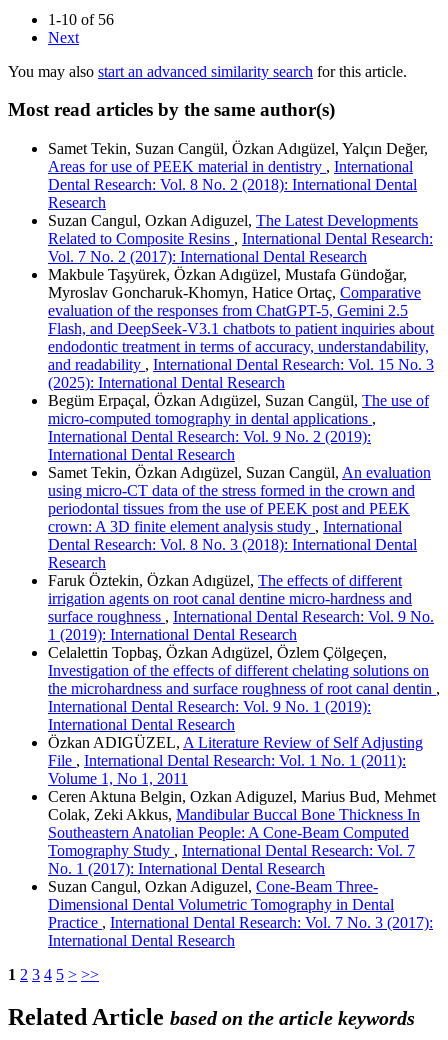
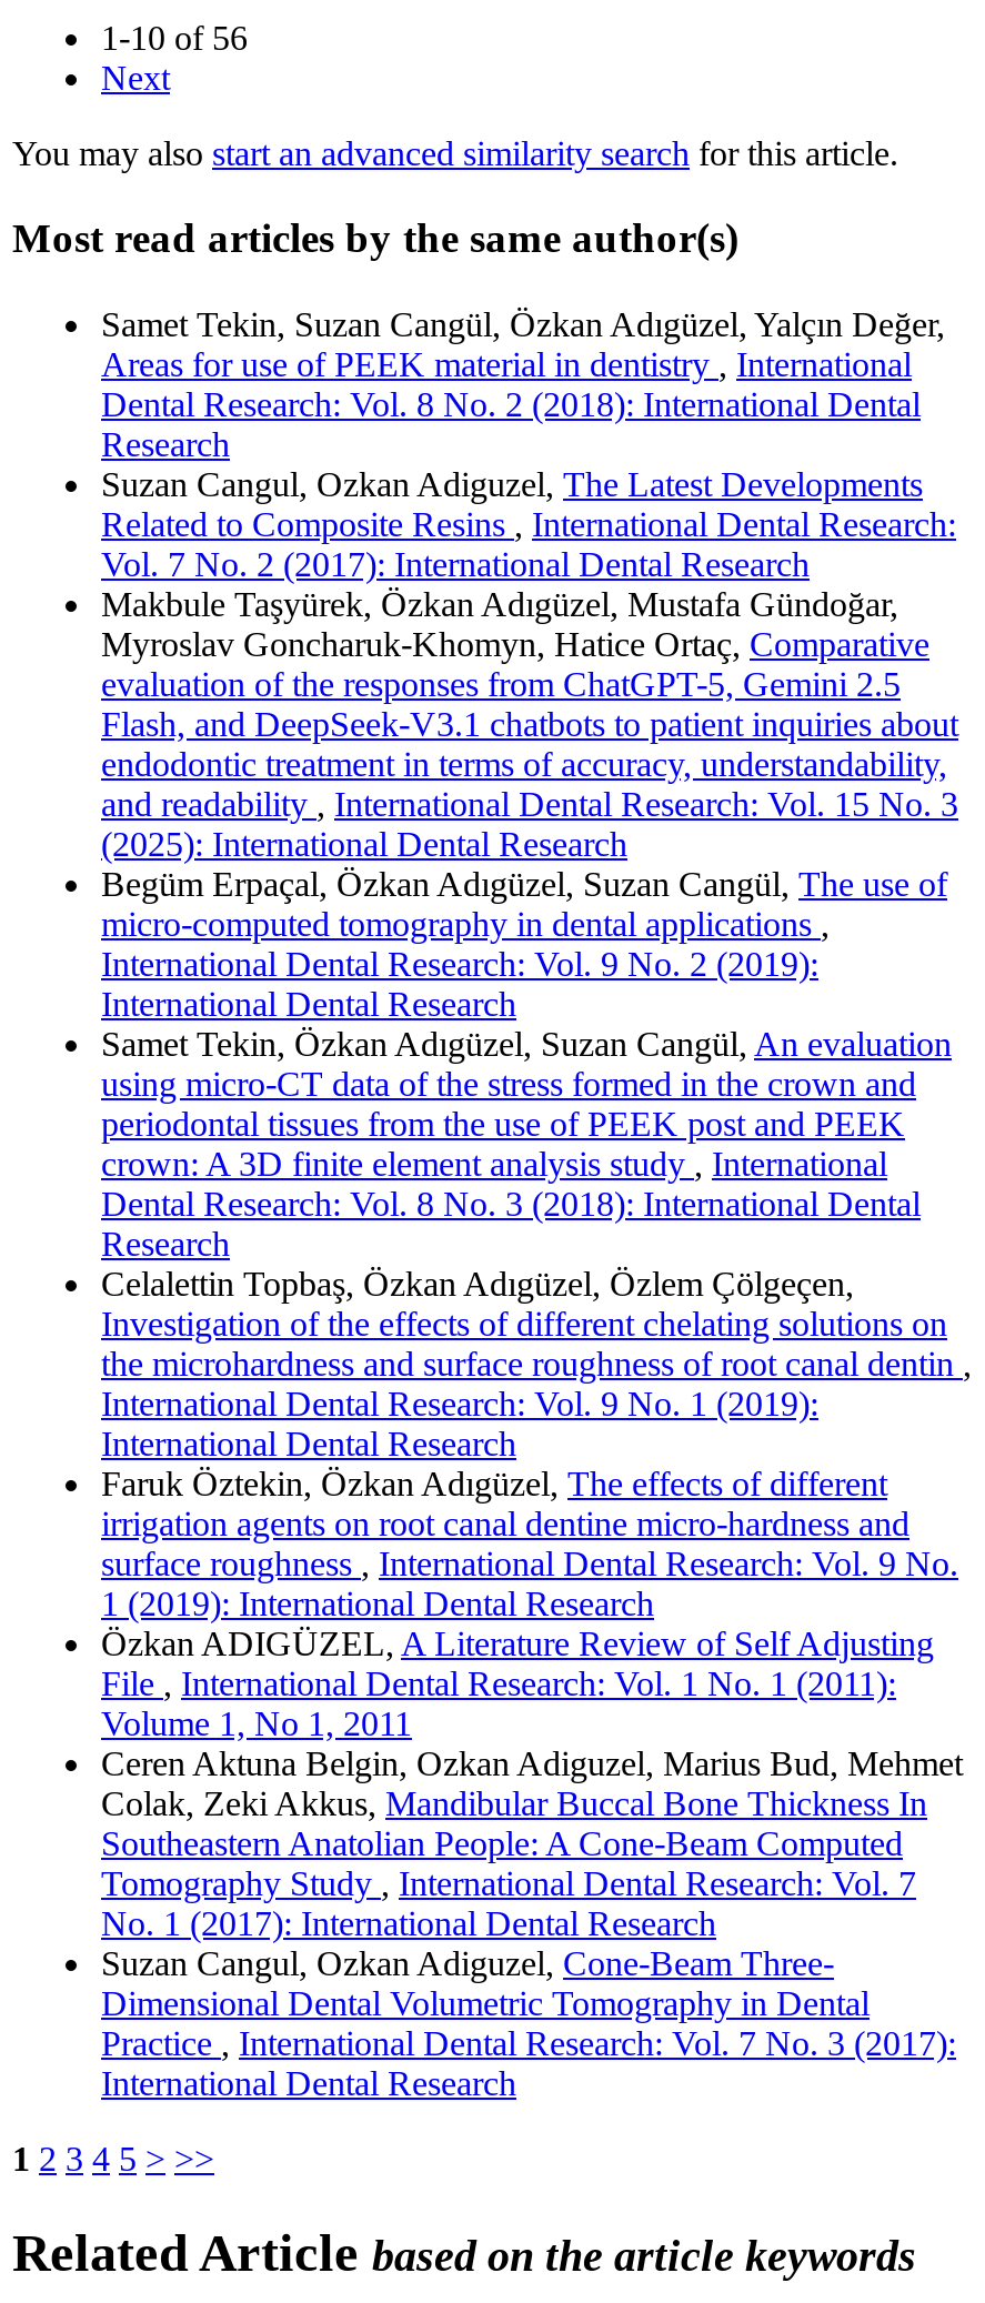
moved down: Faruk Öztekin, Özkan Adıgüzel, The effects of different | irrigation agents on root canal dentine micro-hardness and | surface roughness, International Dental Research: Vol. 9 No. | 1 (2019): International Dental Research

moved up: Celalettin Topbaş, Özkan Adıgüzel, Özlem Çölgeçen, | Investigation of the effects of different chelating solutions on | the microhardness and surface roughness of root canal dentin, | International Dental Research: Vol. 9 No. 1 (2019): | International Dental Research
